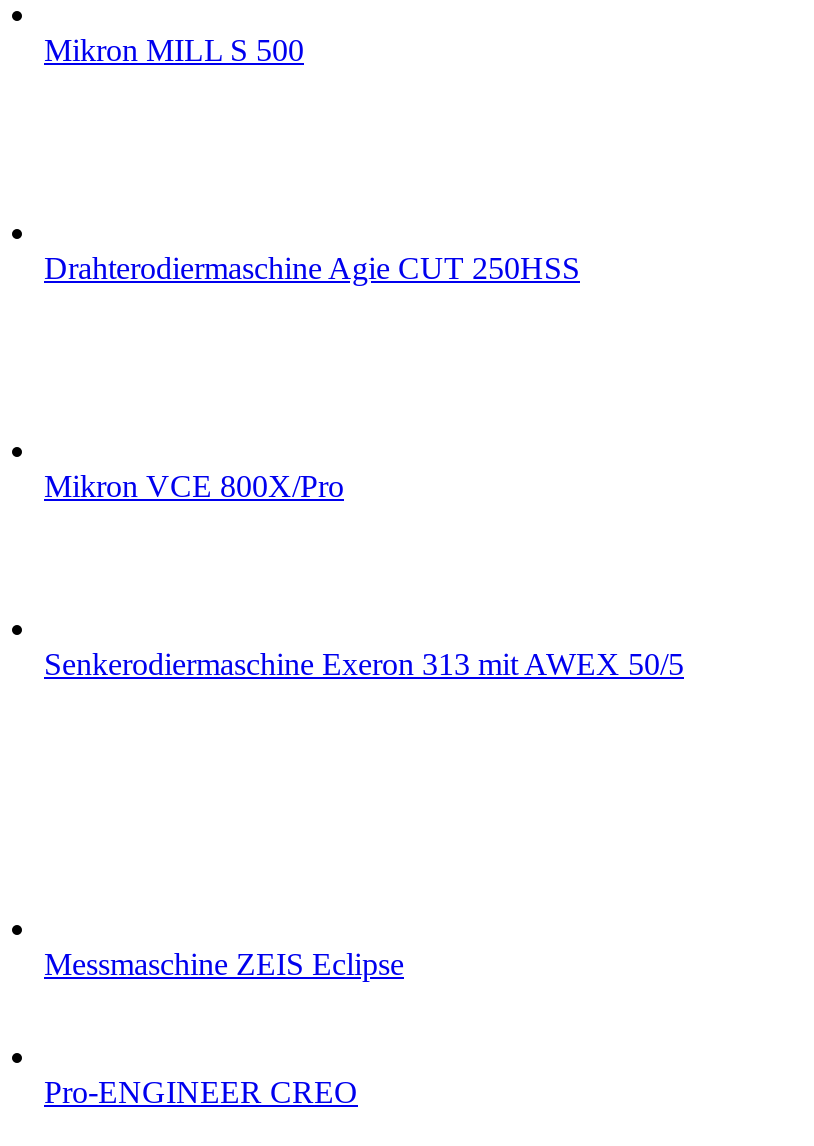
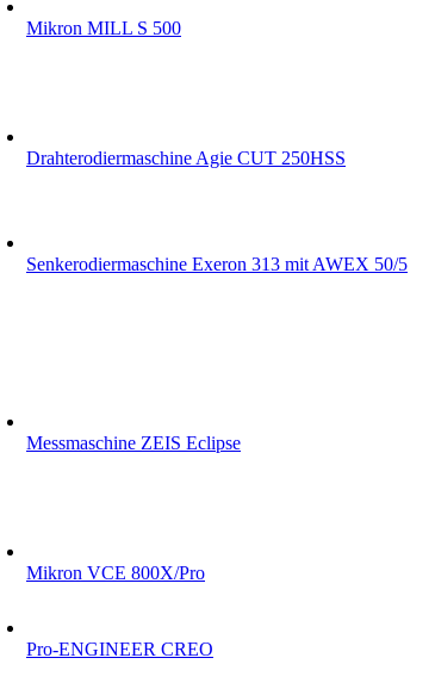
moved down: Mikron VCE 800X/Pro

moved up: Senkerodiermaschine Exeron 313 mit AWEX 50/5 | Messmaschine ZEIS Eclipse
